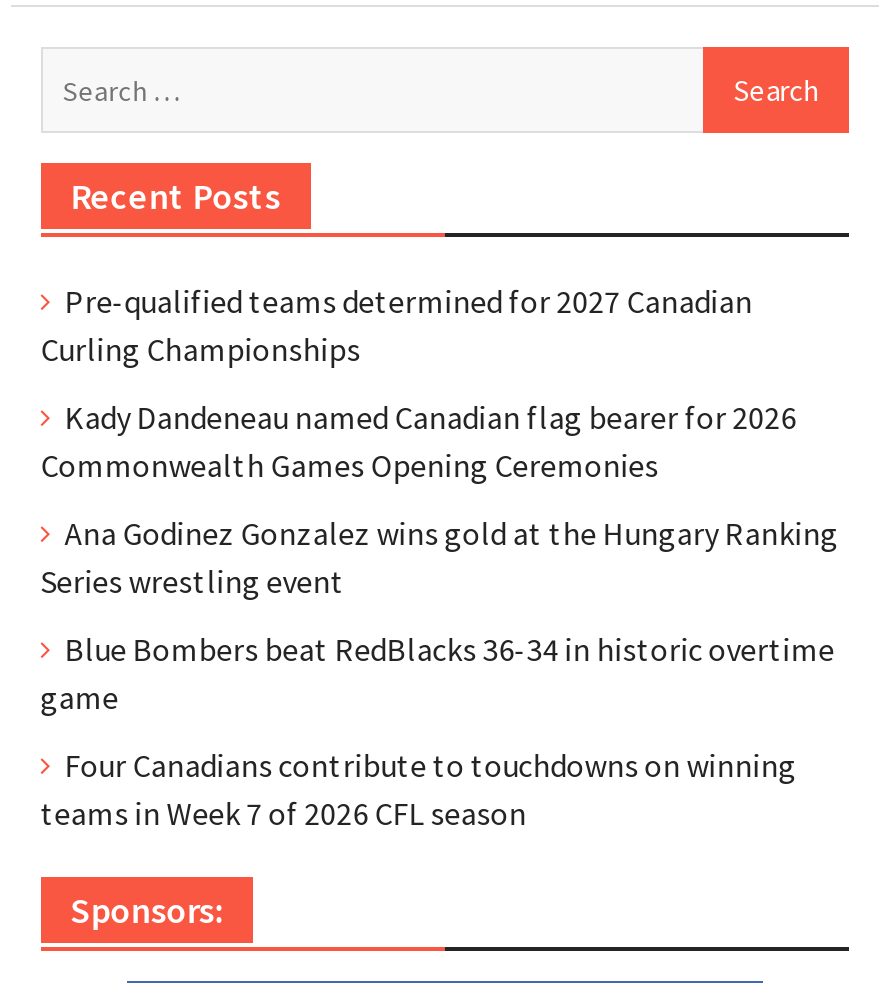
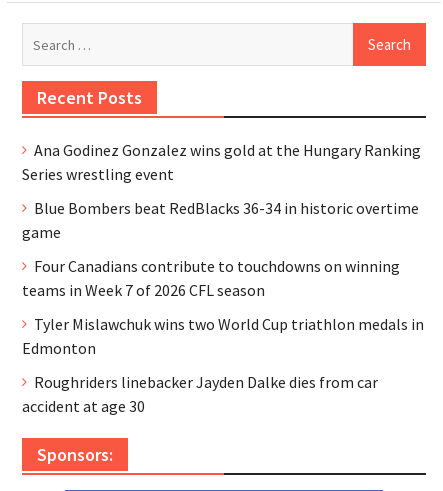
- Pre-qualified teams determined for 2027 Canadian
- Curling Championships
- Kady Dandeneau named Canadian flag bearer for 2026
- Commonwealth Games Opening Ceremonies

moved up: Ana Godinez Gonzalez wins gold at the Hungary Ranking | Series wrestling event | Blue Bombers beat RedBlacks 36-34 in historic overtime | game | Four Canadians contribute to touchdowns on winning | teams in Week 7 of 2026 CFL season

+ Tyler Mislawchuk wins two World Cup triathlon medals in
+ Edmonton
+ Roughriders linebacker Jayden Dalke dies from car
+ accident at age 30
